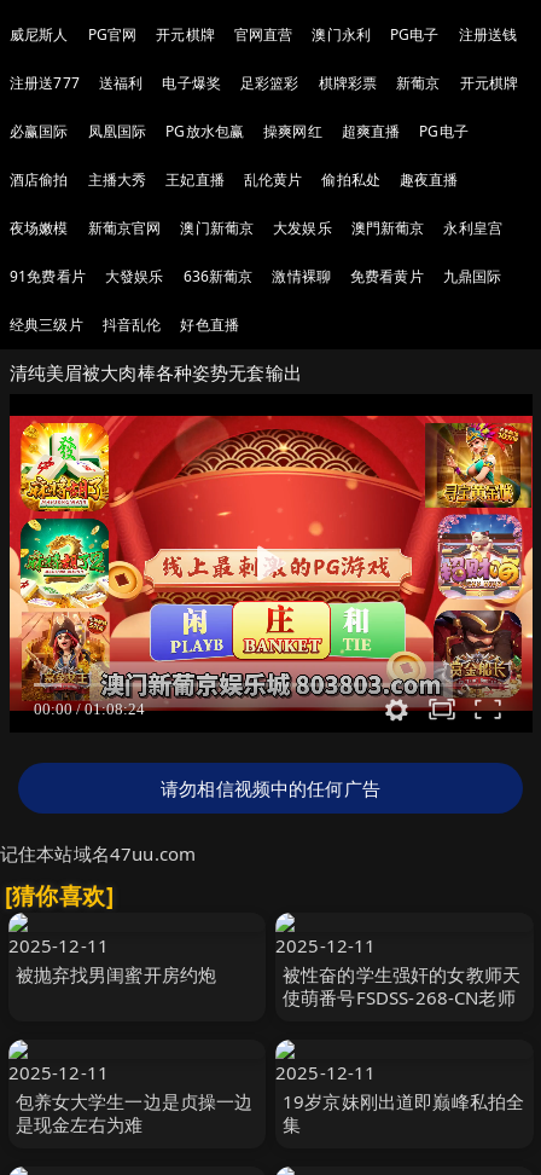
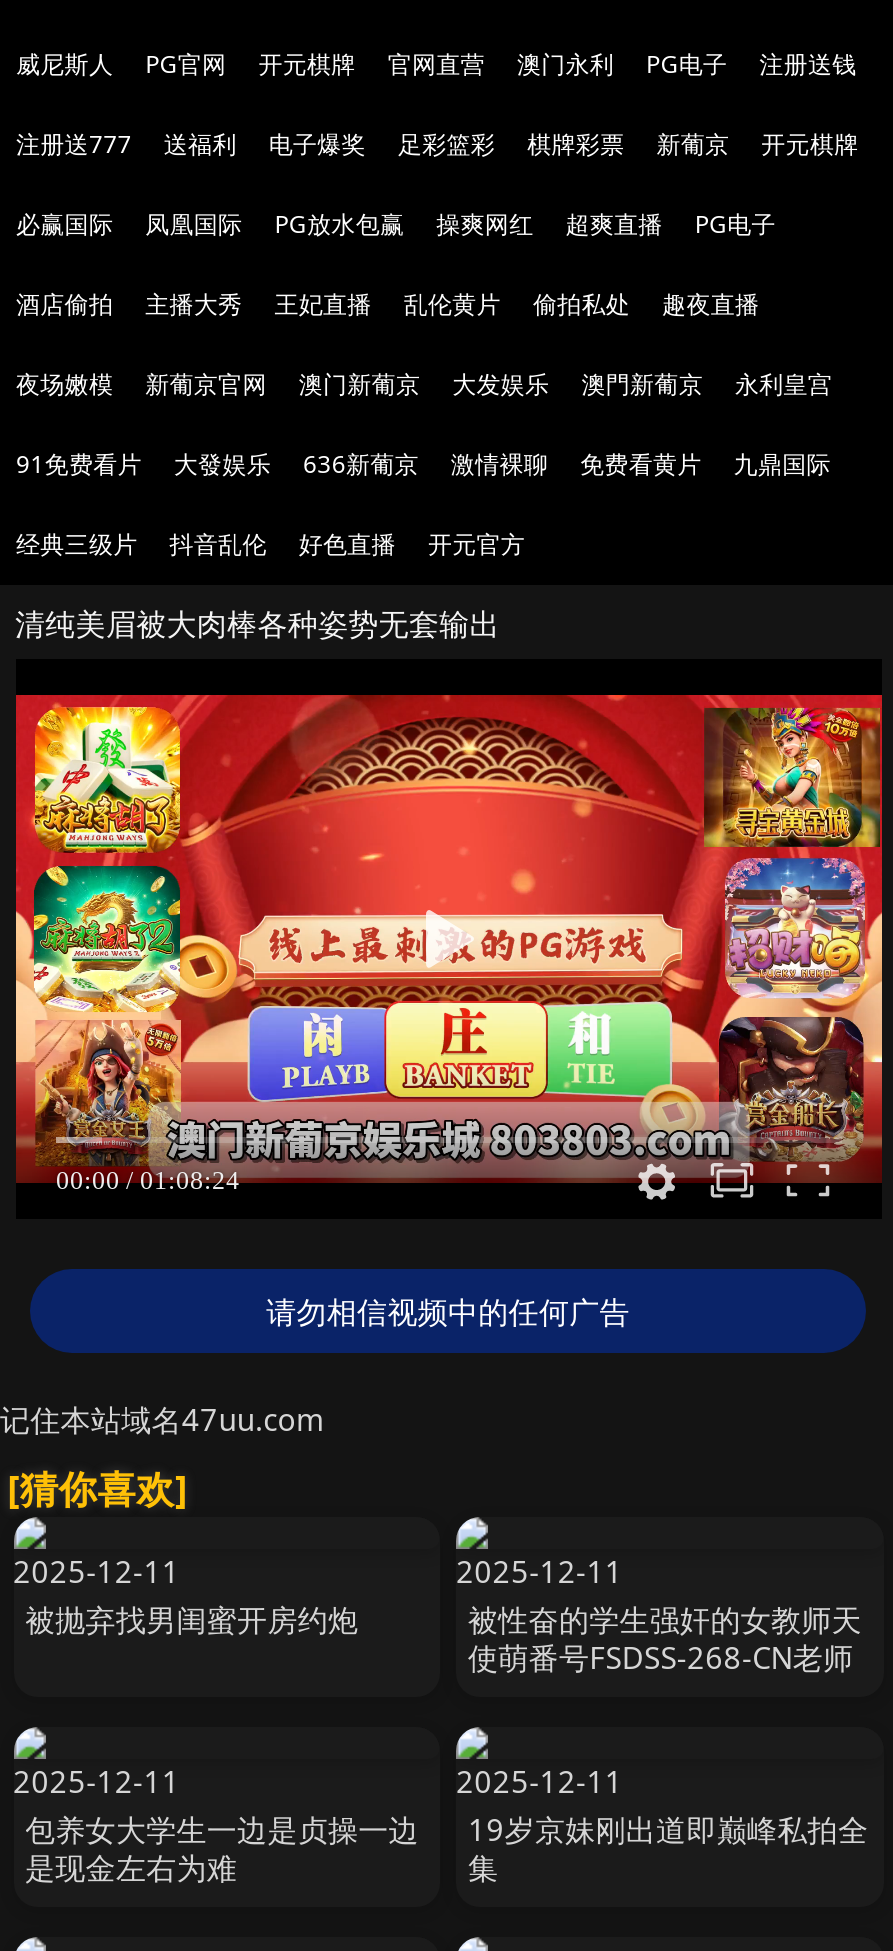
+ 开元官方
